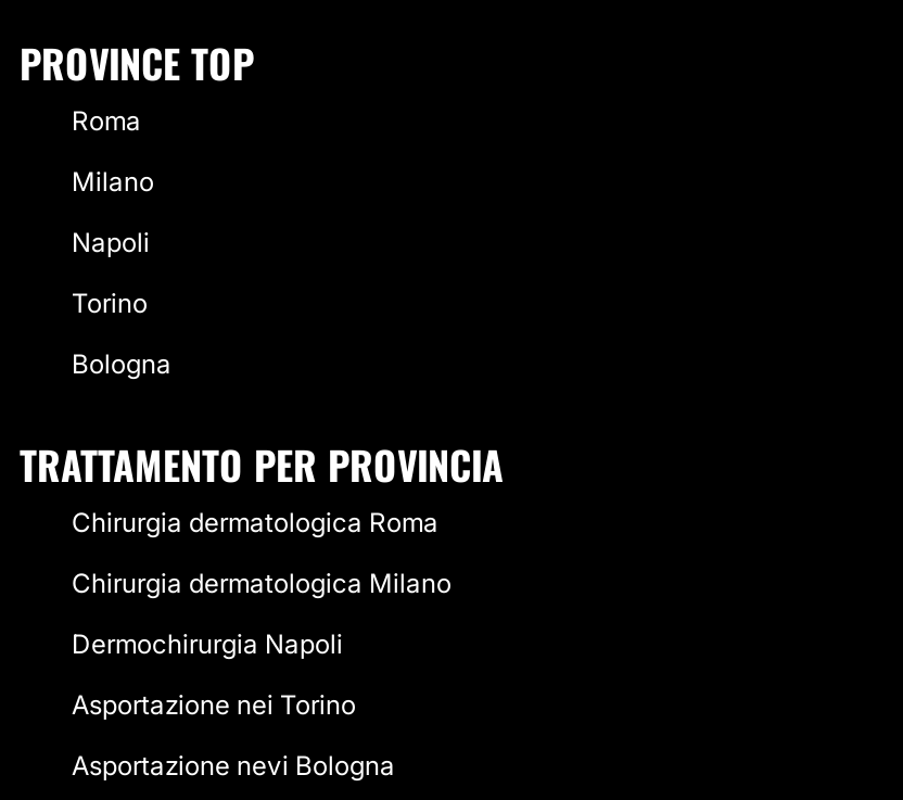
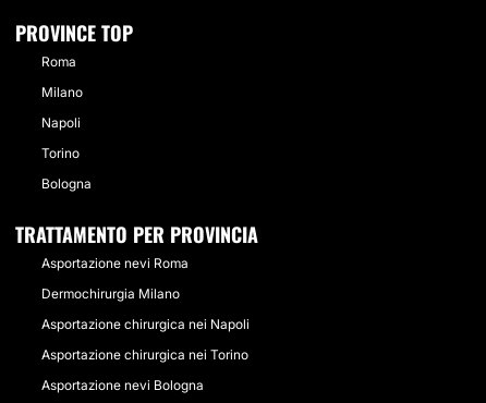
- Chirurgia dermatologica Roma
+ Asportazione nevi Roma

- Chirurgia dermatologica Milano
+ Dermochirurgia Milano

- Dermochirurgia Napoli
+ Asportazione chirurgica nei Napoli

- Asportazione nei Torino
+ Asportazione chirurgica nei Torino
